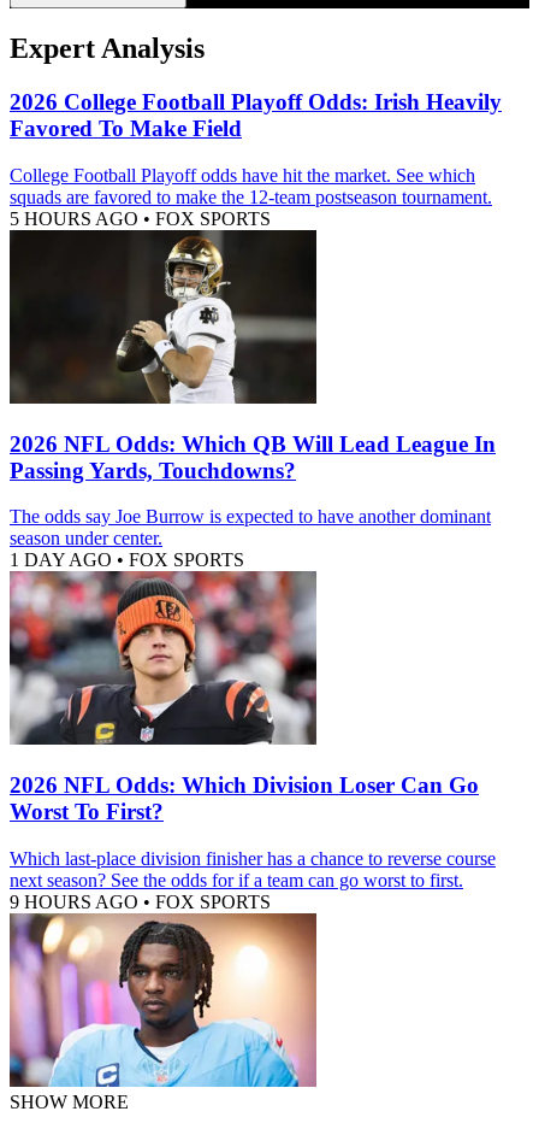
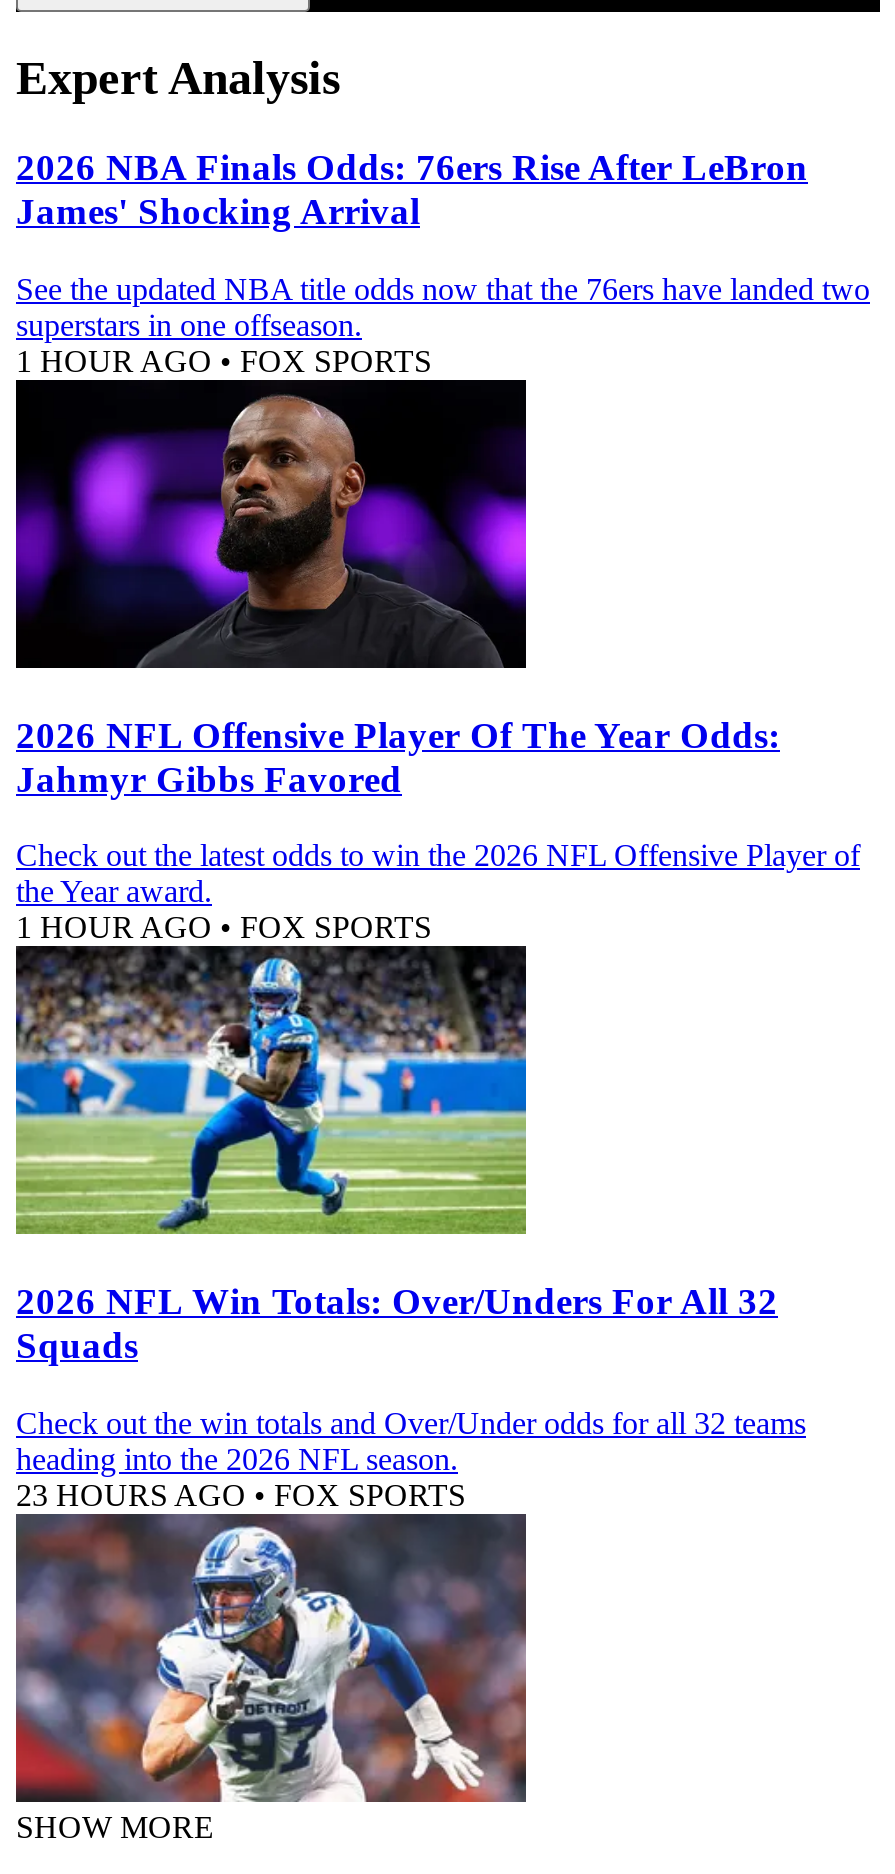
- 2026 College Football Playoff Odds: Irish Heavily
- Favored To Make Field
+ 2026 NBA Finals Odds: 76ers Rise After LeBron
+ James' Shocking Arrival

- College Football Playoff odds have hit the market. See which
- squads are favored to make the 12-team postseason tournament.
- 5 HOURS AGO • FOX SPORTS
+ See the updated NBA title odds now that the 76ers have landed two
+ superstars in one offseason.
+ 1 HOUR AGO • FOX SPORTS

- [image]
- 2026 NFL Odds: Which QB Will Lead League In
- Passing Yards, Touchdowns?
+ [image]
+ 2026 NFL Offensive Player Of The Year Odds:
+ Jahmyr Gibbs Favored

- [image]
- The odds say Joe Burrow is expected to have another dominant
- season under center.
- 1 DAY AGO • FOX SPORTS
+ [image]
+ Check out the latest odds to win the 2026 NFL Offensive Player of
+ the Year award.
+ 1 HOUR AGO • FOX SPORTS

- 2026 NFL Odds: Which Division Loser Can Go
- Worst To First?
+ 2026 NFL Win Totals: Over/Unders For All 32
+ Squads

- Which last-place division finisher has a chance to reverse course
- next season? See the odds for if a team can go worst to first.
- 9 HOURS AGO • FOX SPORTS
+ Check out the win totals and Over/Under odds for all 32 teams
+ heading into the 2026 NFL season.
+ 23 HOURS AGO • FOX SPORTS

- [image]
+ [image]
